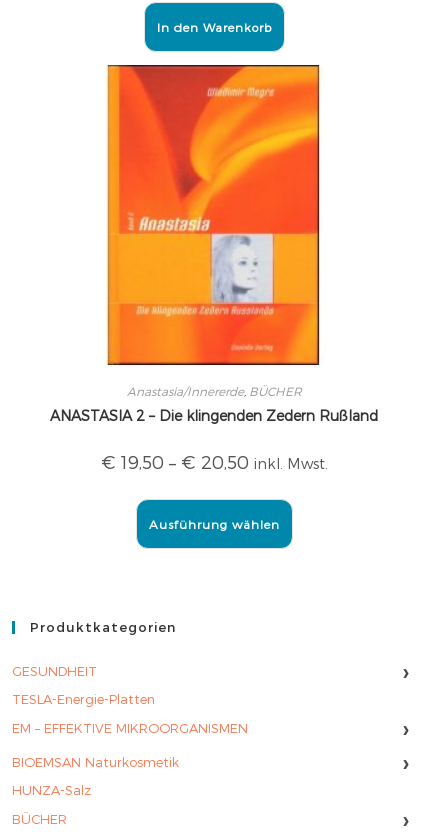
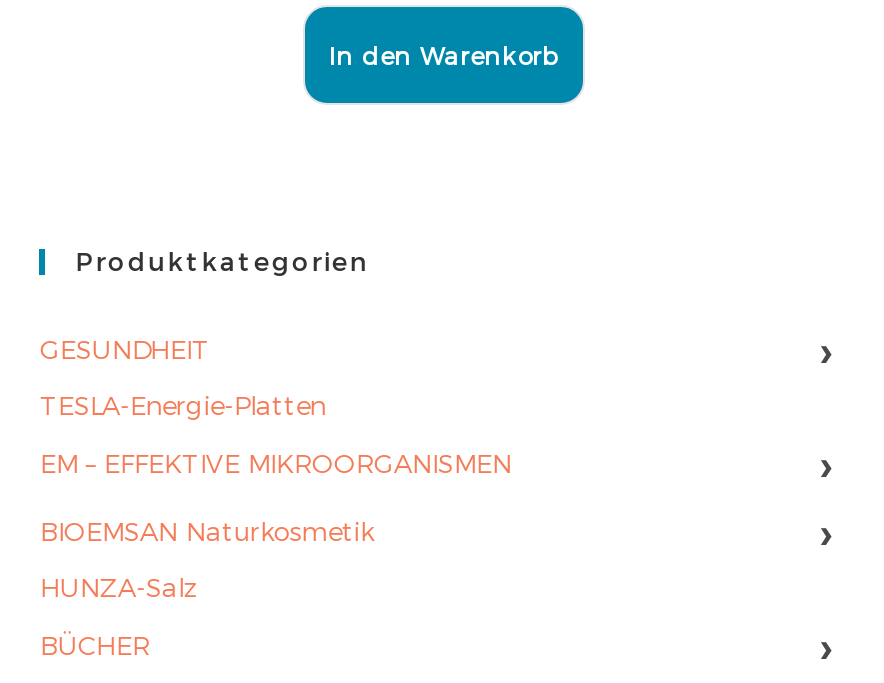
- [image]
- Anastasia/Innererde, BÜCHER
- ANASTASIA 2 – Die klingenden Zedern Rußland
- €19,50 – €20,50 inkl. Mwst.
- Ausführung wählen
